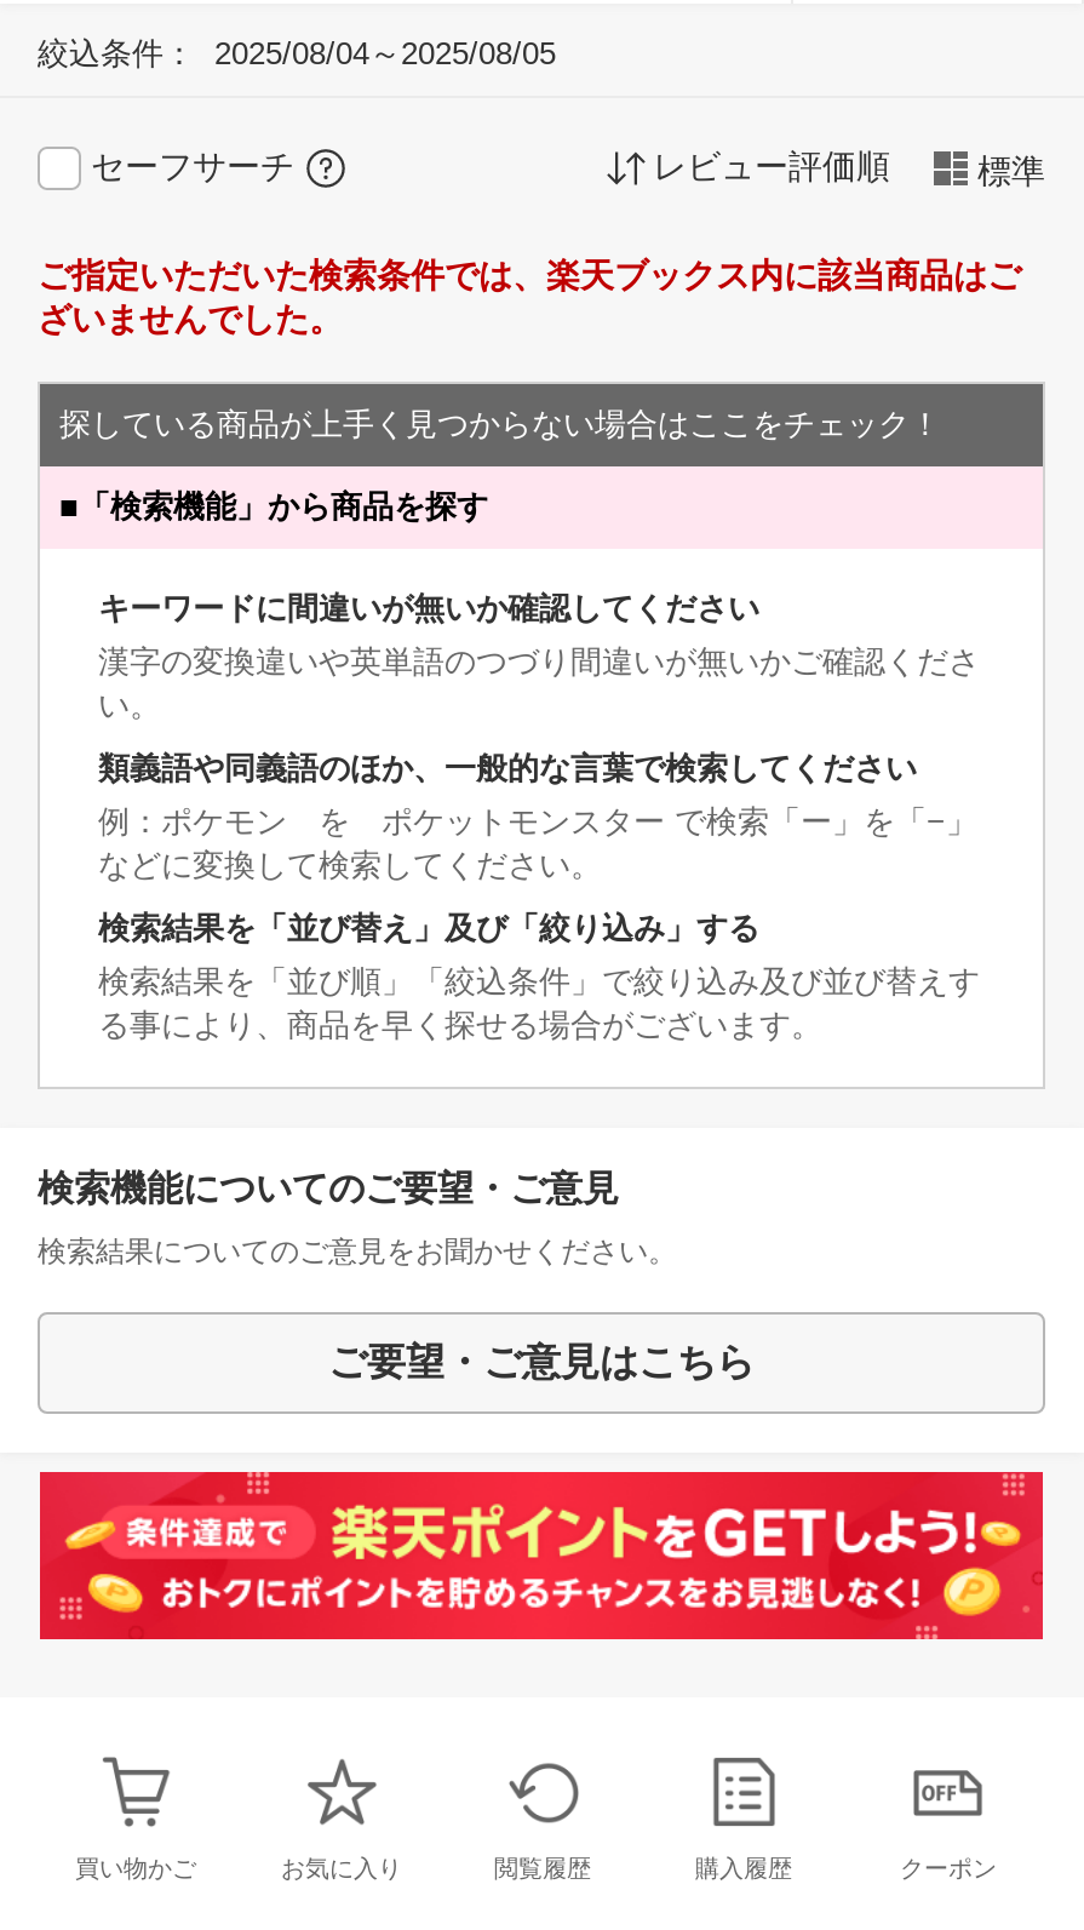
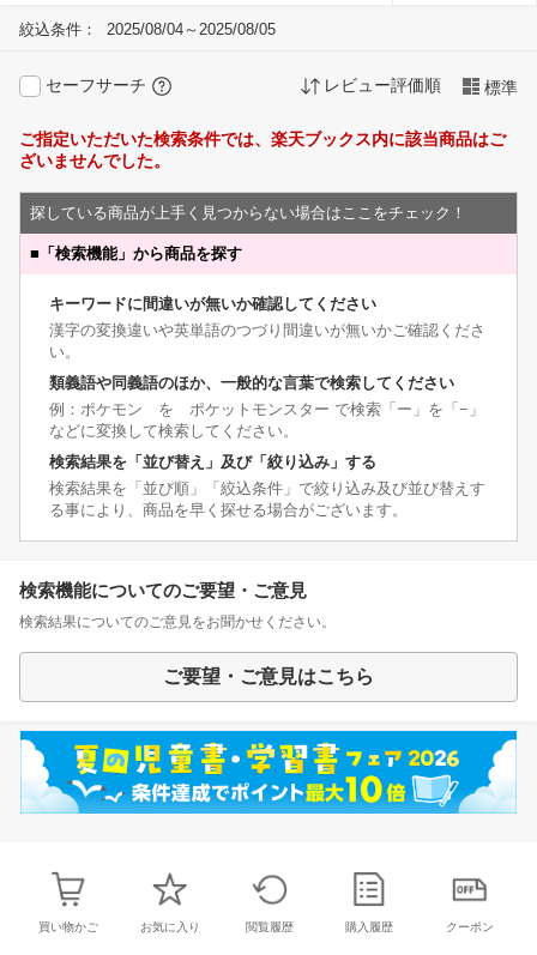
- [image]
+ [image]
